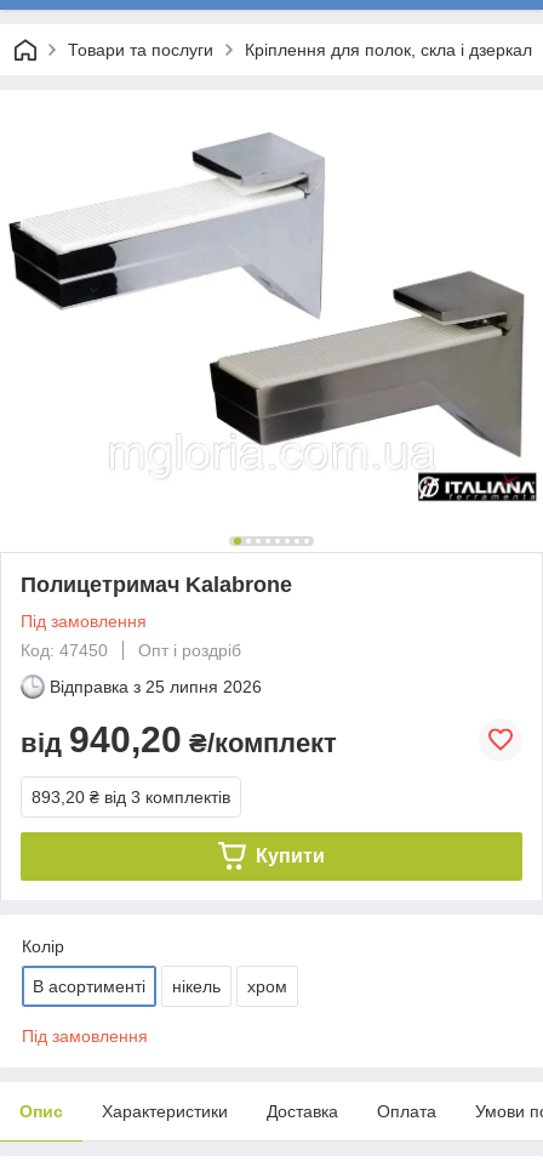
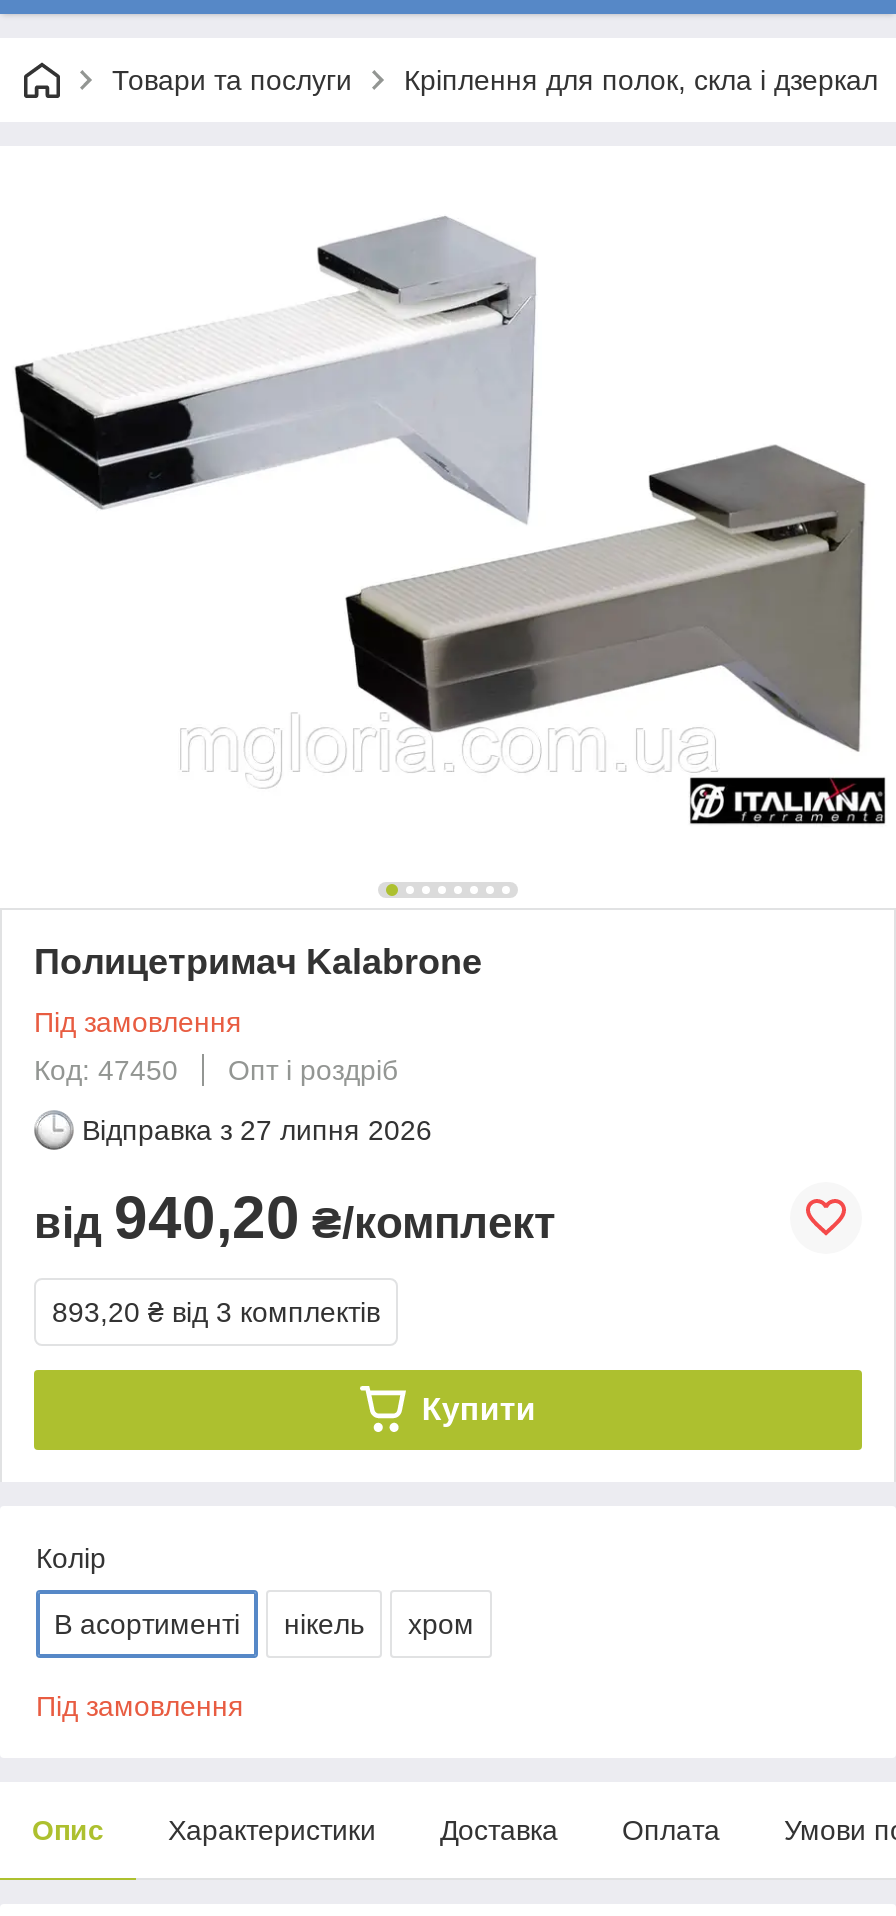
- Відправка з 25 липня 2026
+ Відправка з 27 липня 2026
